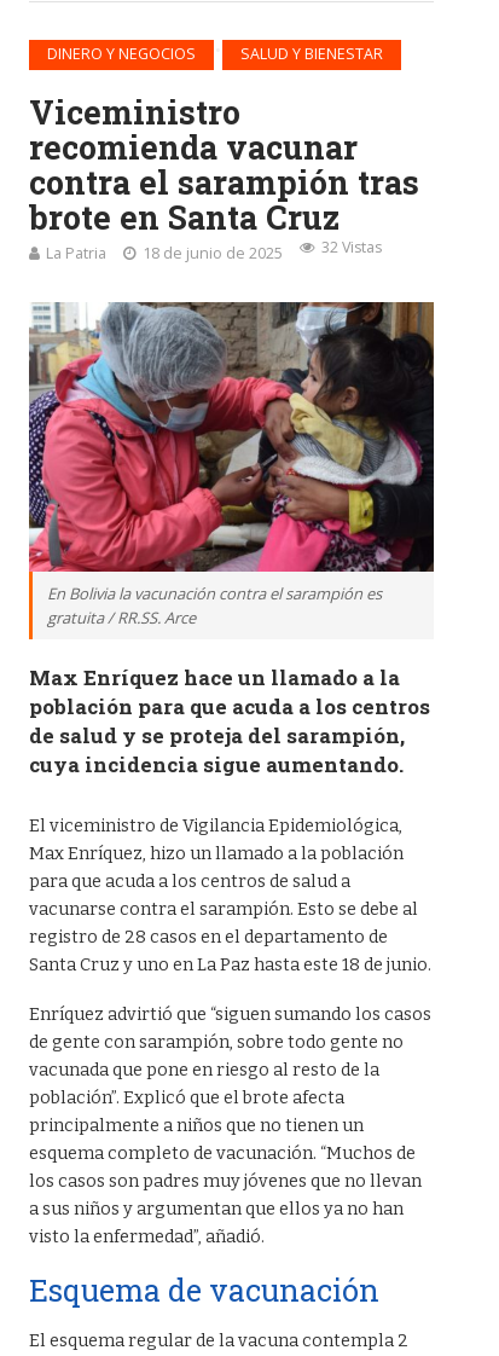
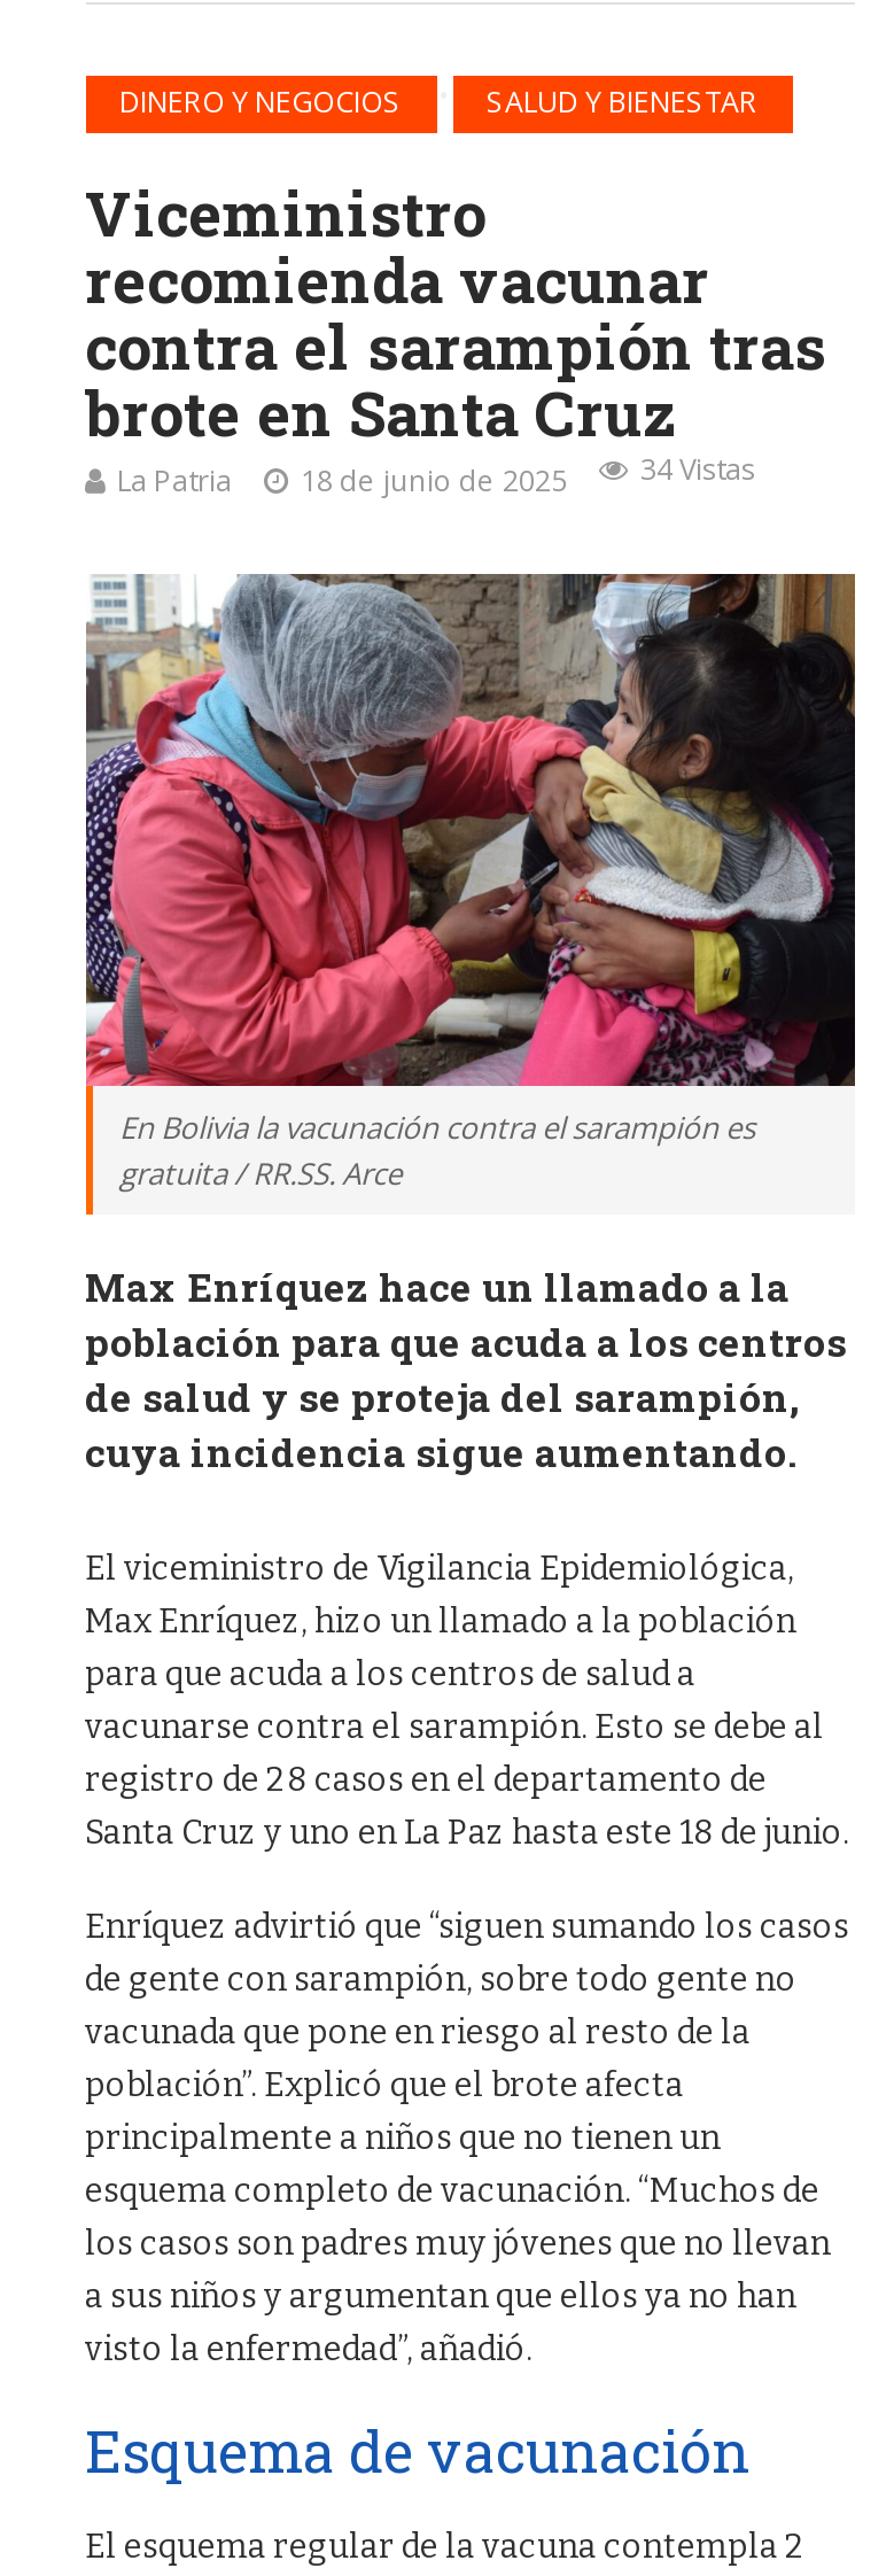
- La Patria 18 de junio de 2025 32 Vistas
+ La Patria 18 de junio de 2025 34 Vistas
